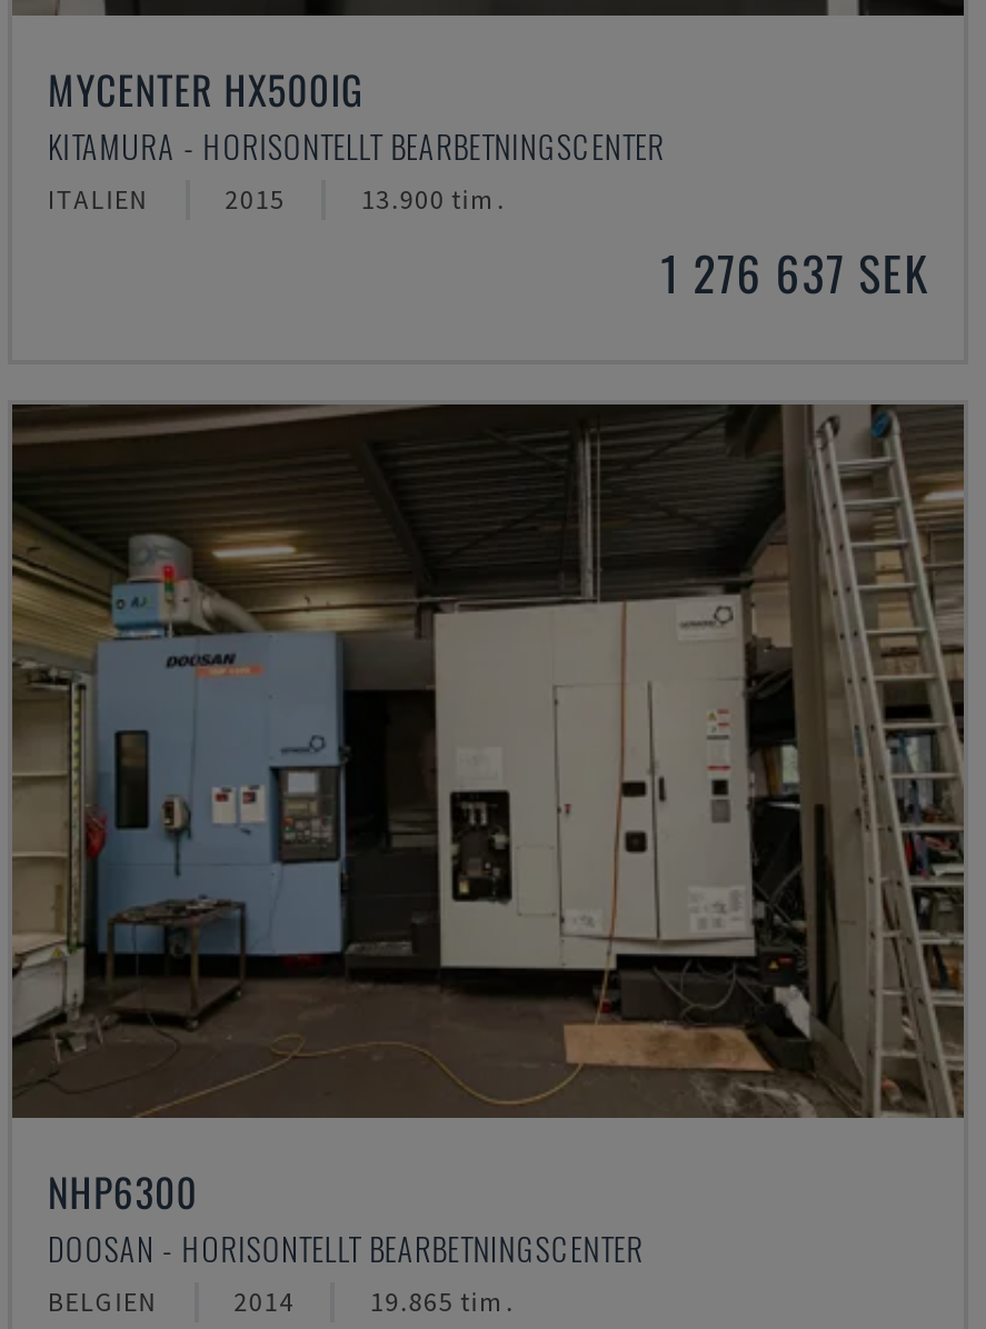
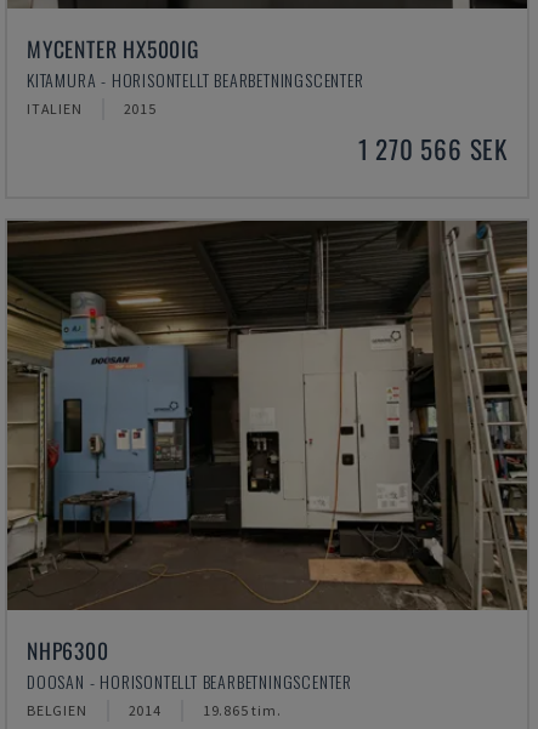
- 13.900 tim.
- 1 276 637 SEK
+ 1 270 566 SEK
